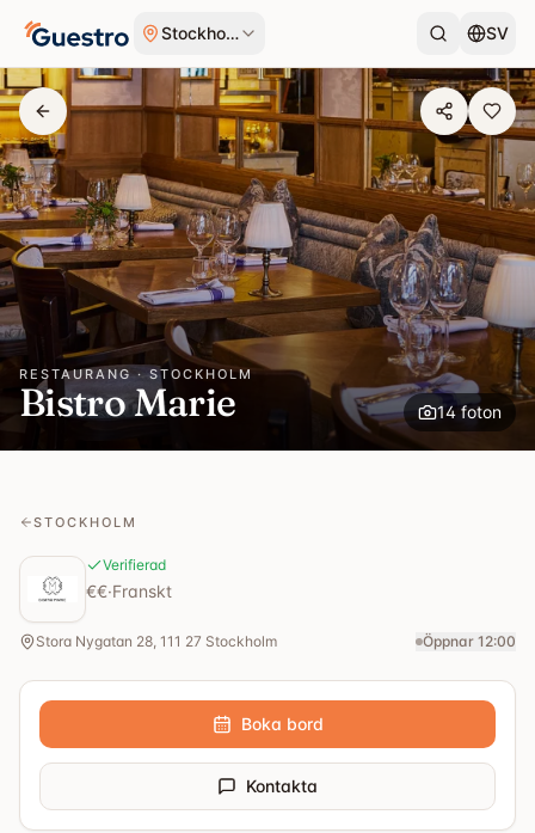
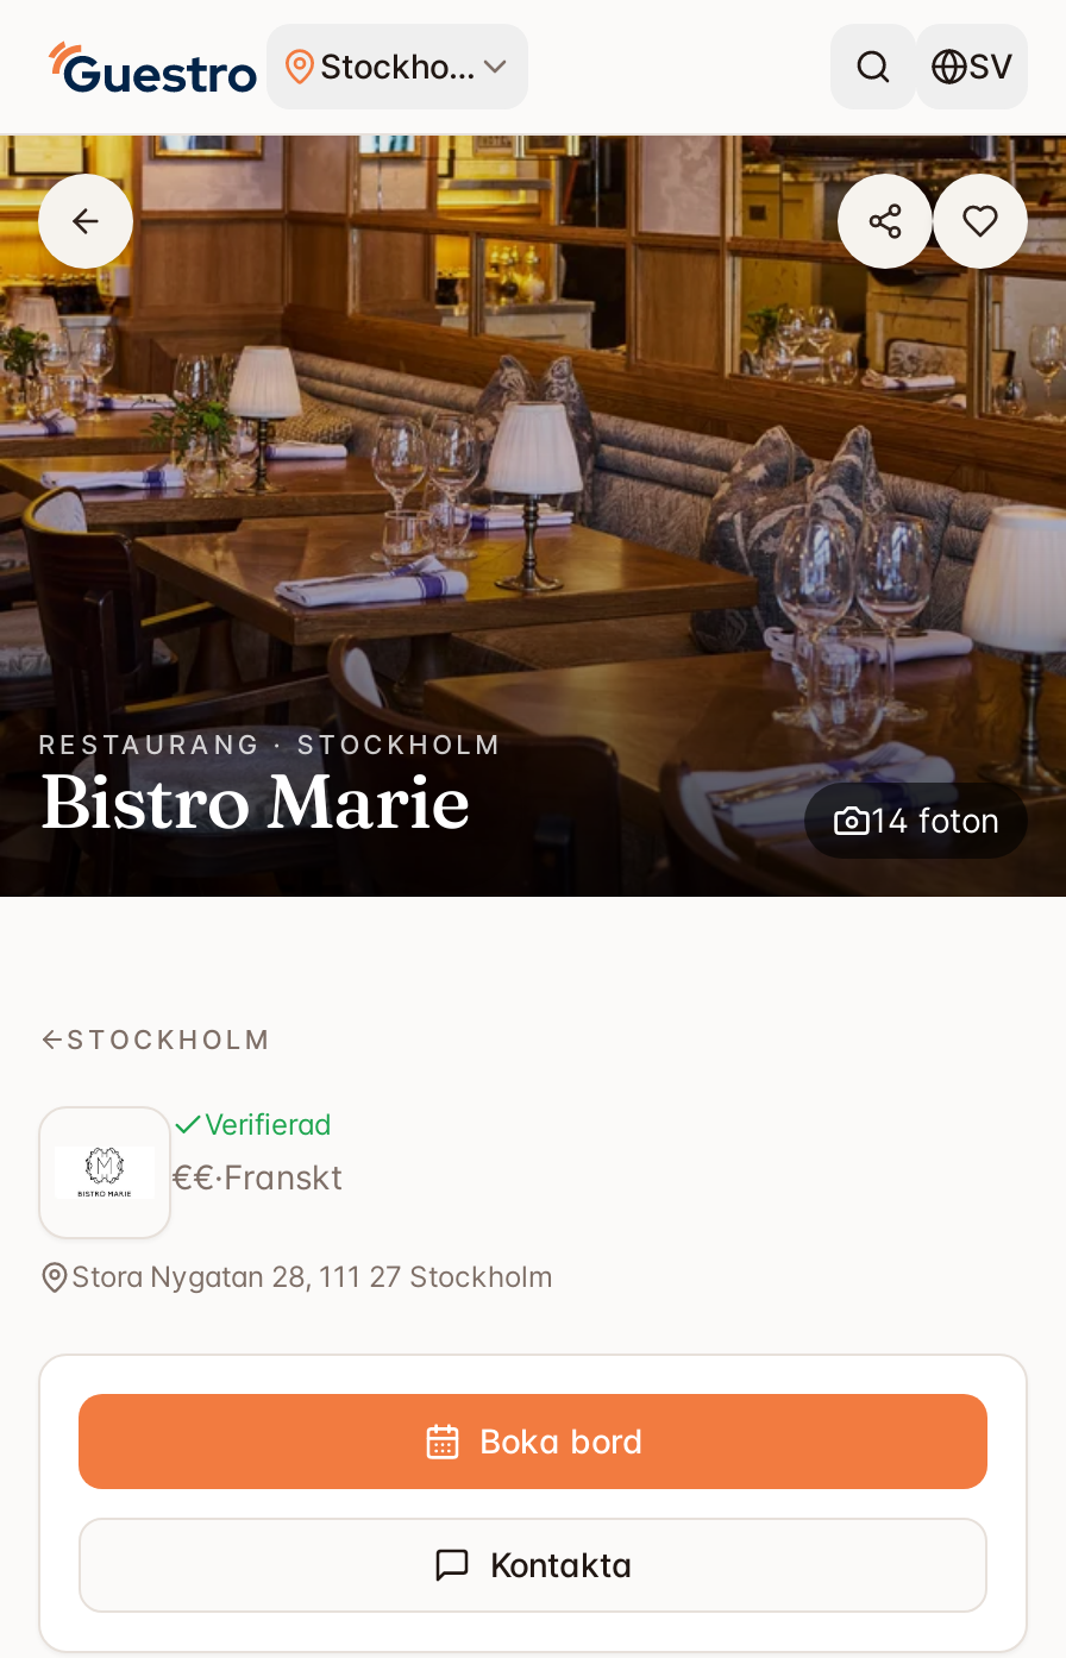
- Öppnar 12:00
